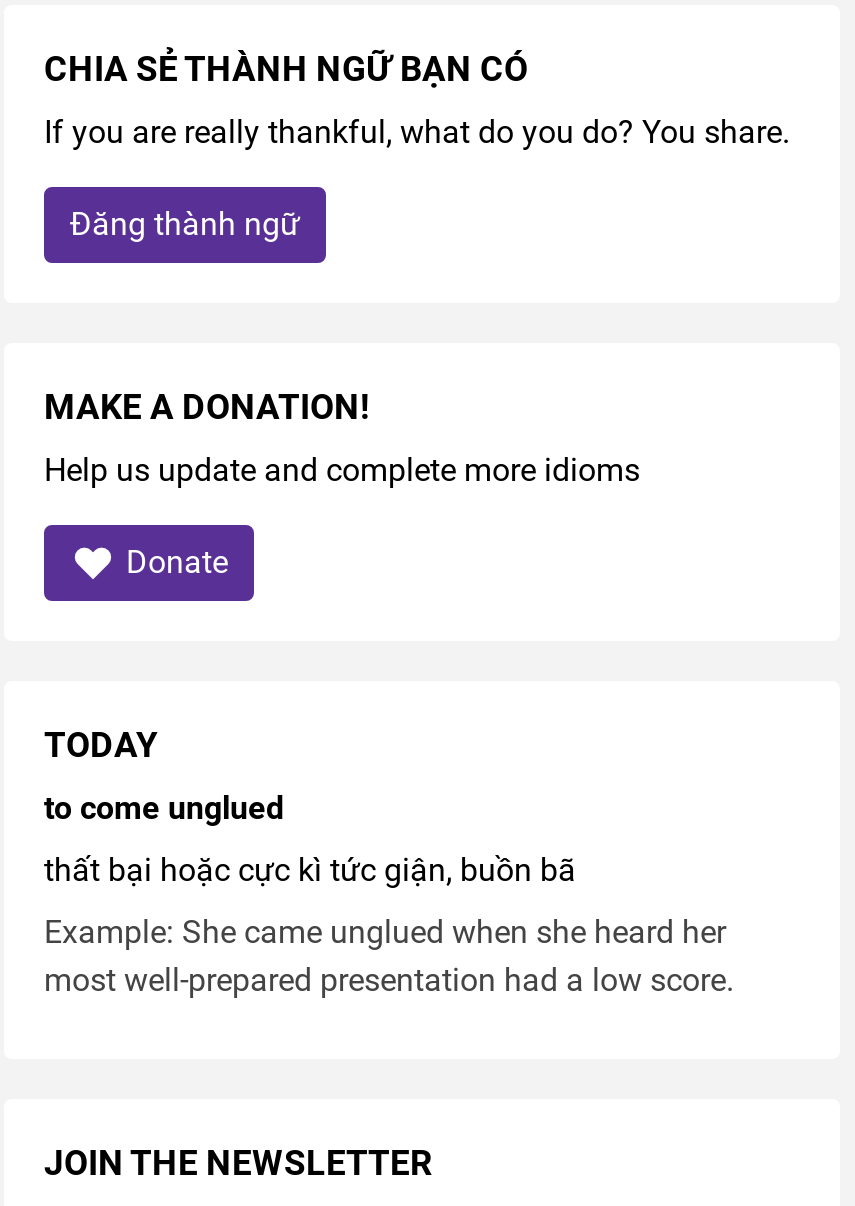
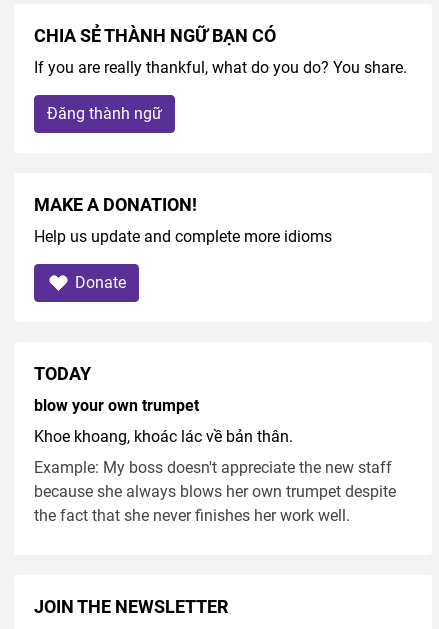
- to come unglued
+ blow your own trumpet

- thất bại hoặc cực kì tức giận, buồn bã
+ Khoe khoang, khoác lác về bản thân.

- Example: She came unglued when she heard her
- most well-prepared presentation had a low score.
+ Example: My boss doesn't appreciate the new staff
+ because she always blows her own trumpet despite
+ the fact that she never finishes her work well.
